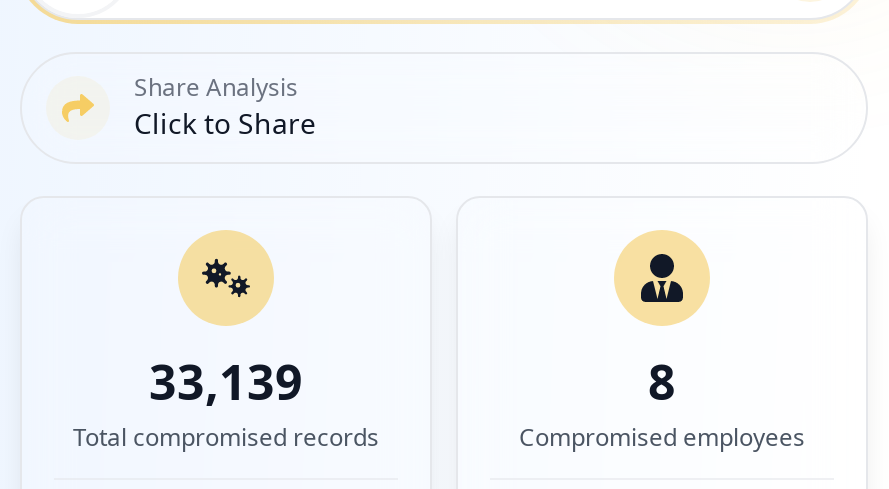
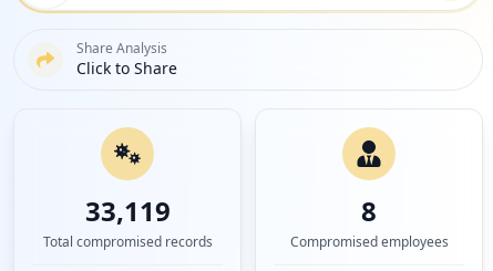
- 33,139
+ 33,119
